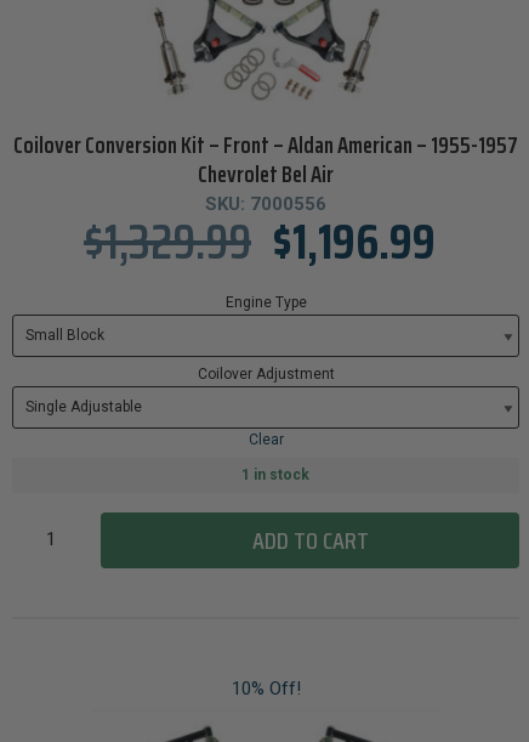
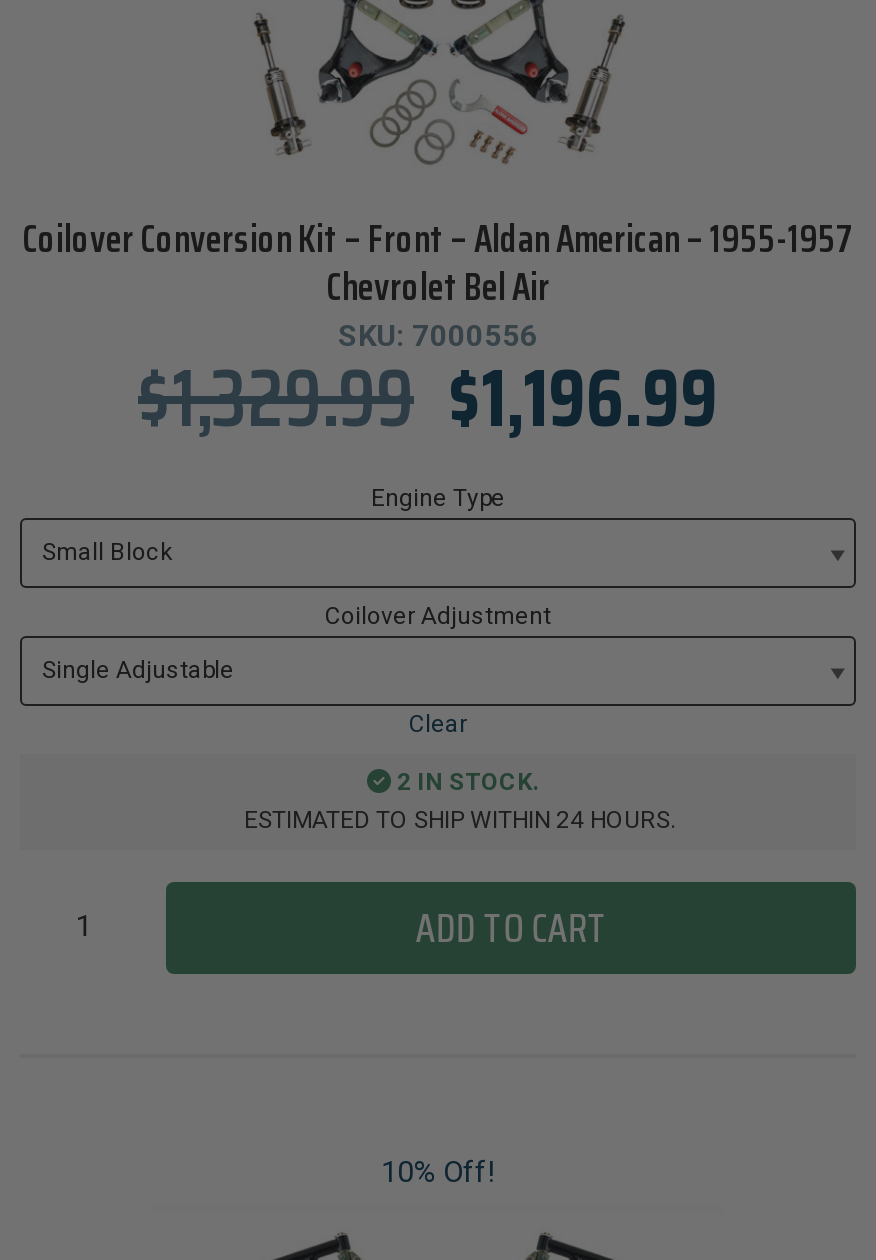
- 1 in stock
+ 2 IN STOCK.
+ ESTIMATED TO SHIP WITHIN 24 HOURS.
